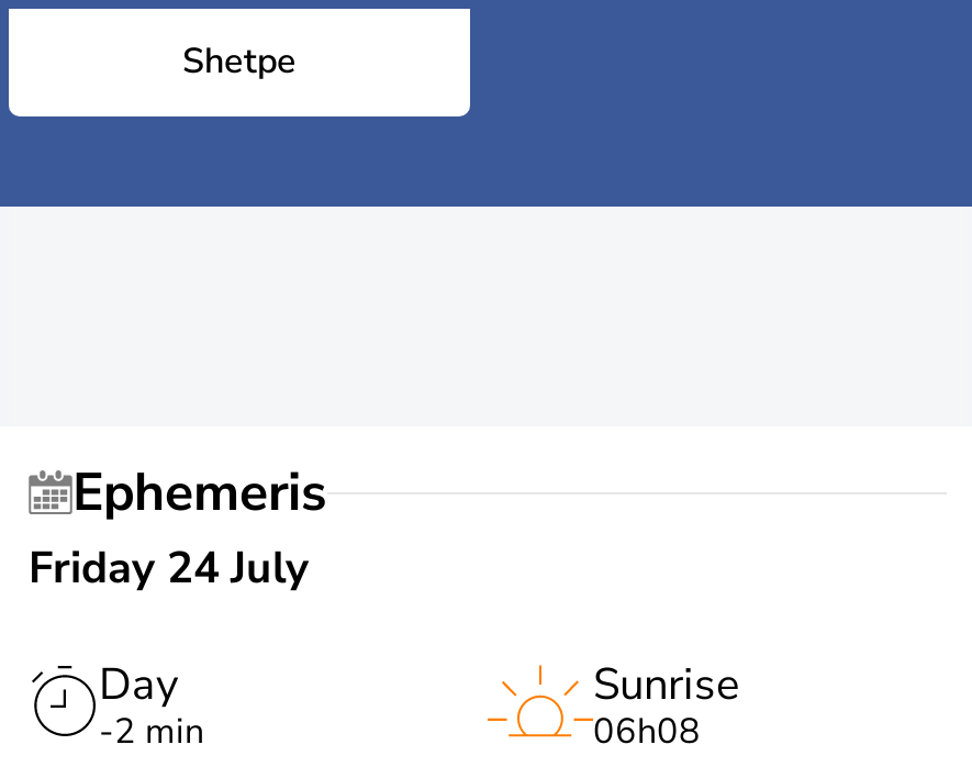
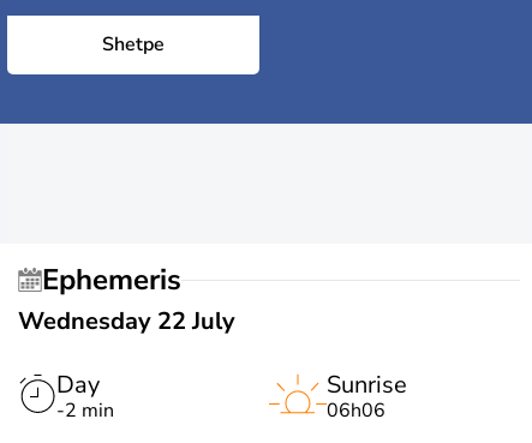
- Friday 24 July
+ Wednesday 22 July

- 06h08
+ 06h06
